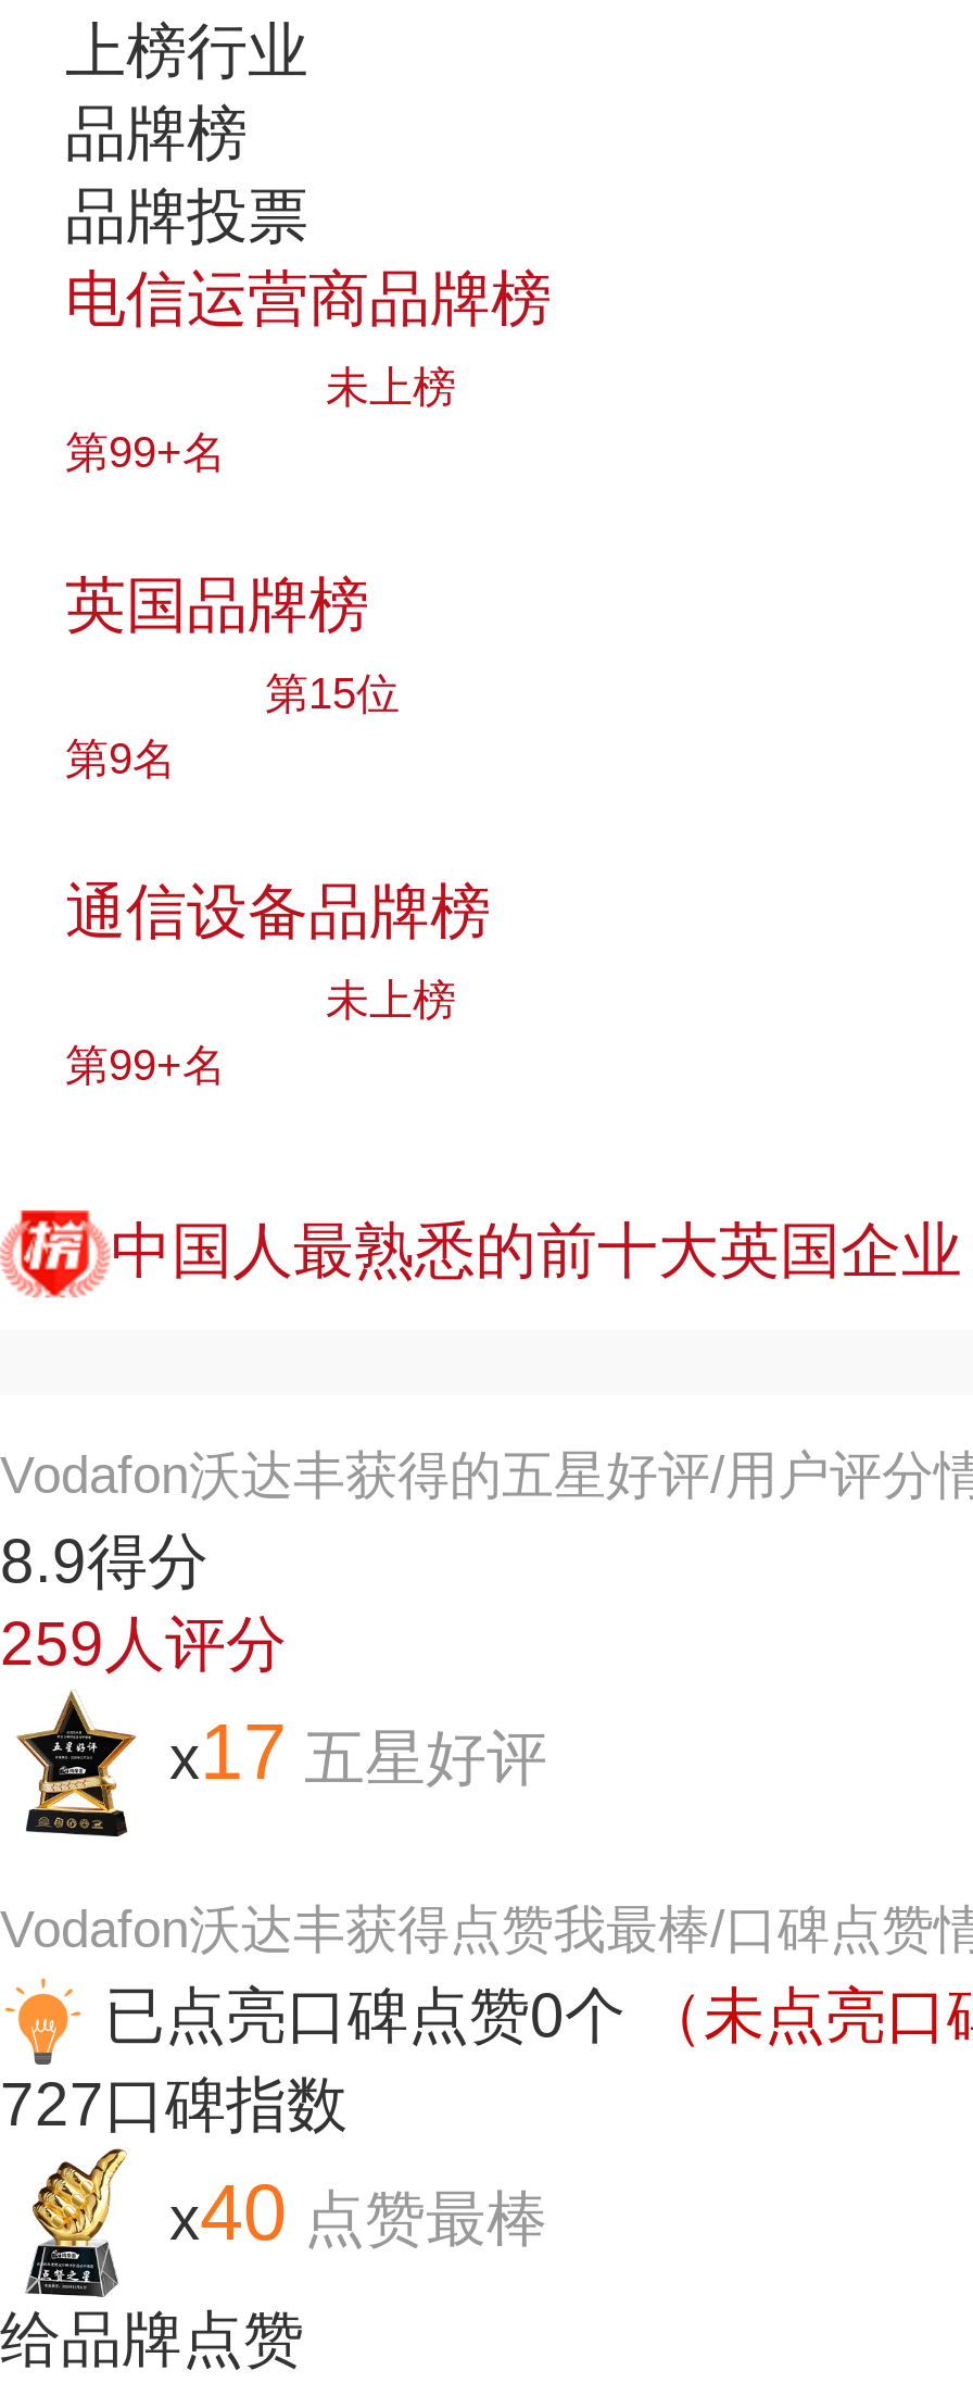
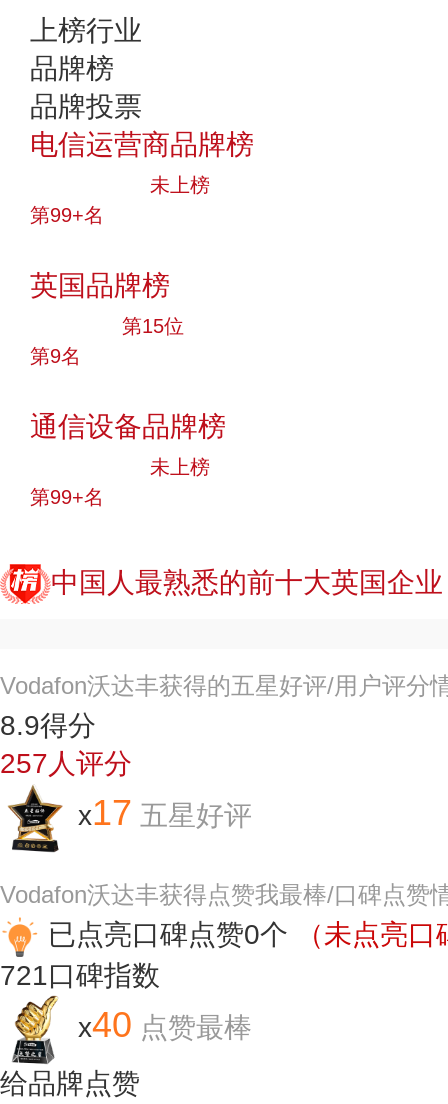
- 259人评分
+ 257人评分

- 727口碑指数
+ 721口碑指数
